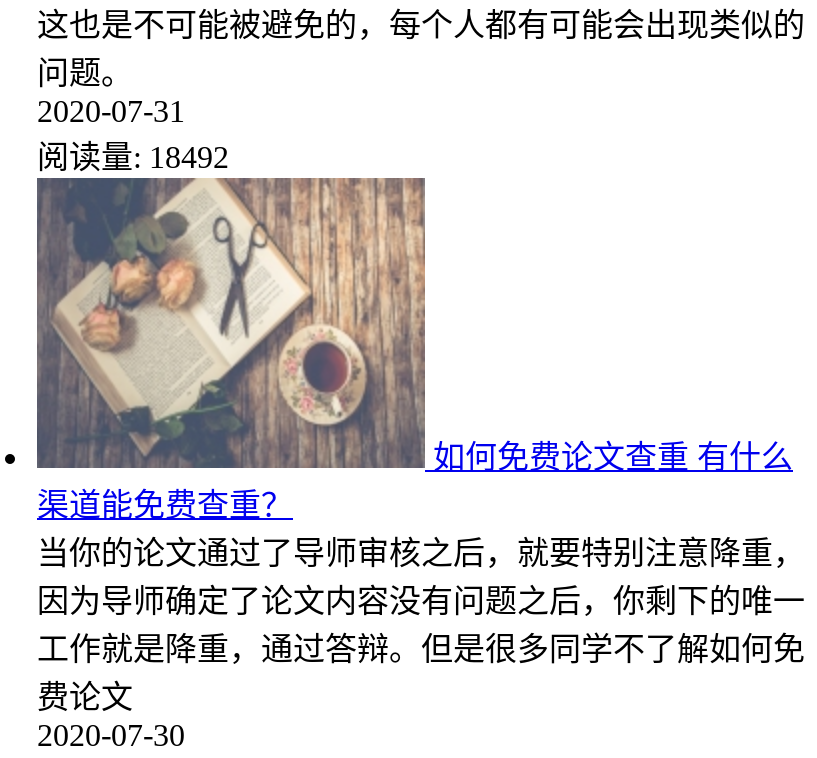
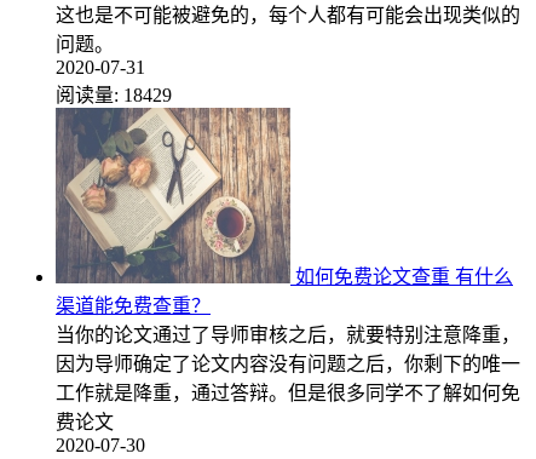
- 阅读量: 18492
+ 阅读量: 18429
